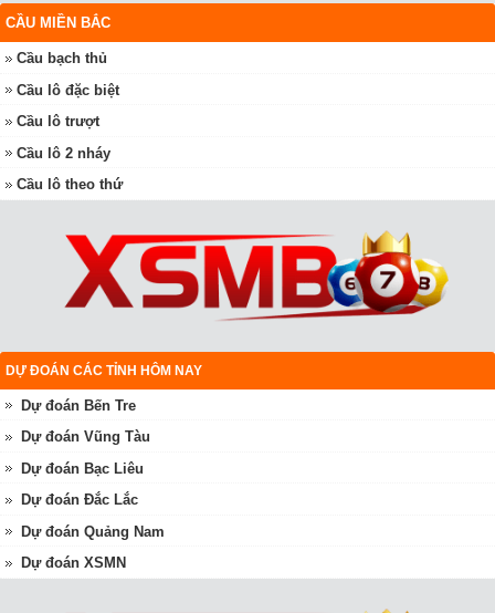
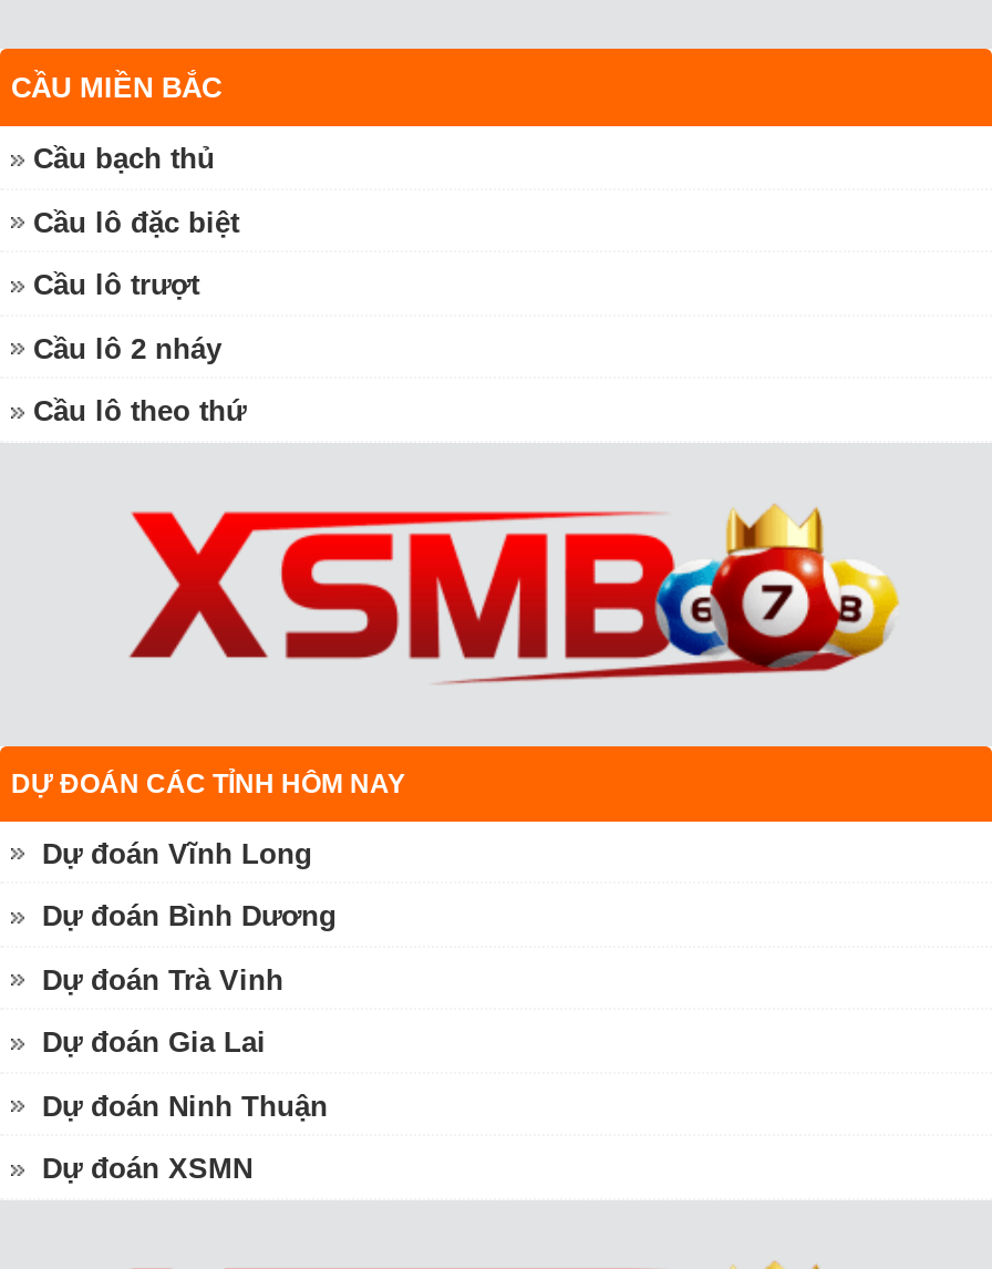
- Dự đoán Bến Tre
+ Dự đoán Vĩnh Long

- Dự đoán Vũng Tàu
+ Dự đoán Bình Dương

- Dự đoán Bạc Liêu
+ Dự đoán Trà Vinh

- Dự đoán Đắc Lắc
+ Dự đoán Gia Lai

- Dự đoán Quảng Nam
+ Dự đoán Ninh Thuận
